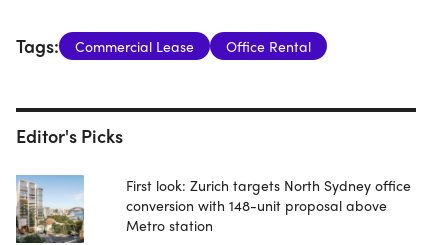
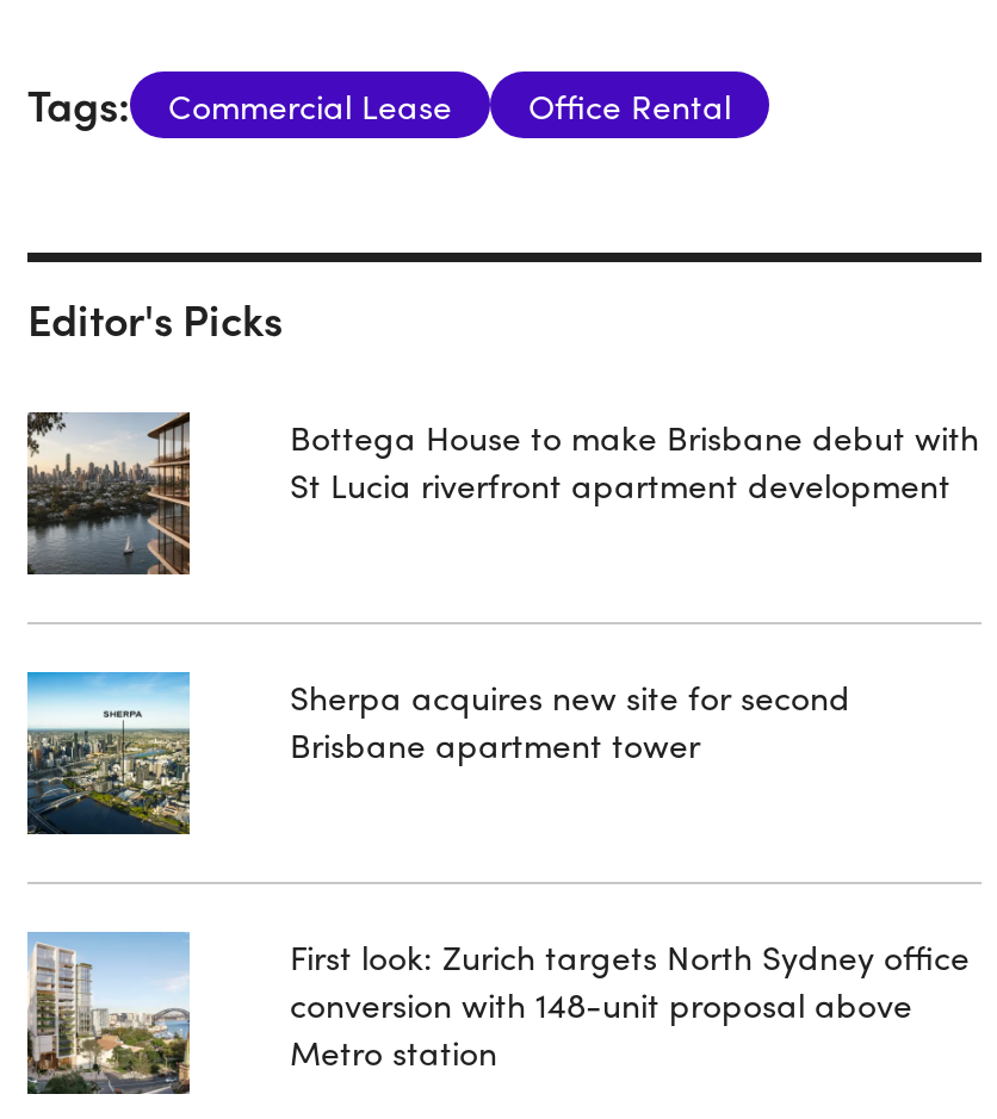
+ [image]

+ [image]

+ Bottega House to make Brisbane debut with
+ St Lucia riverfront apartment development

+ Sherpa acquires new site for second
+ Brisbane apartment tower
